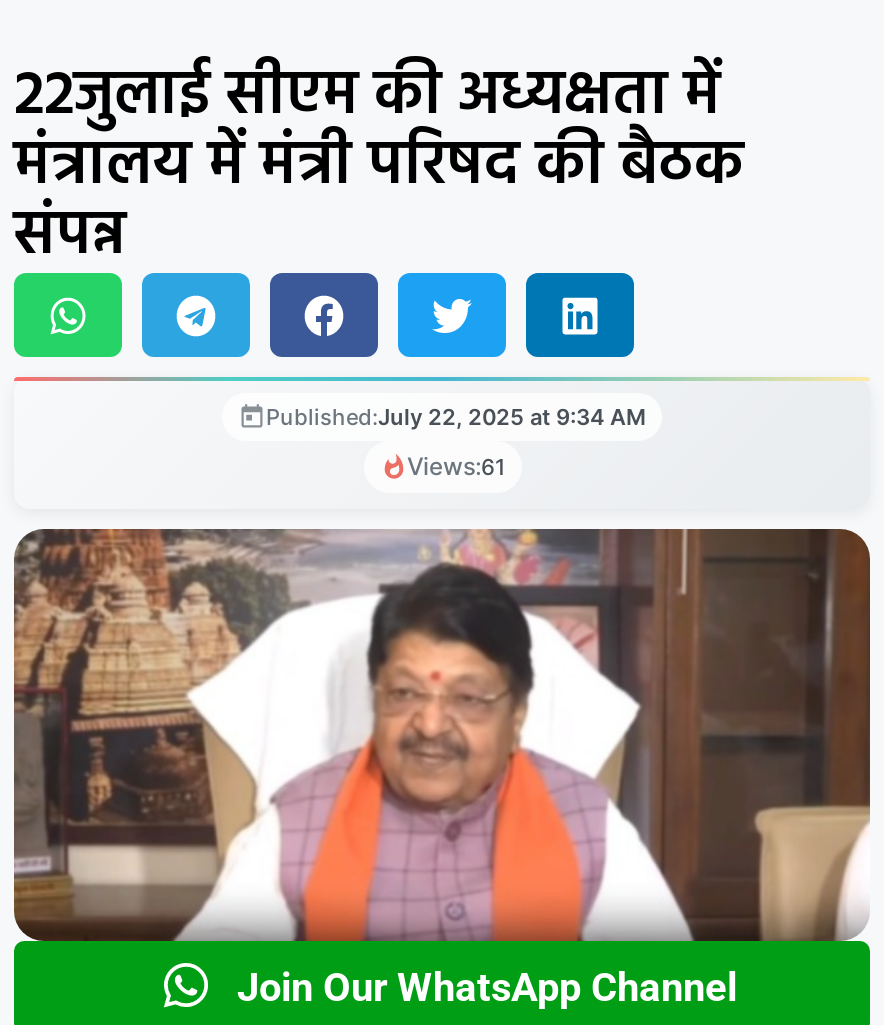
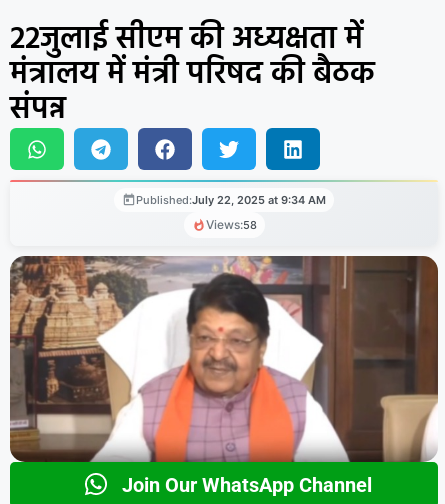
- Views:61
+ Views:58
